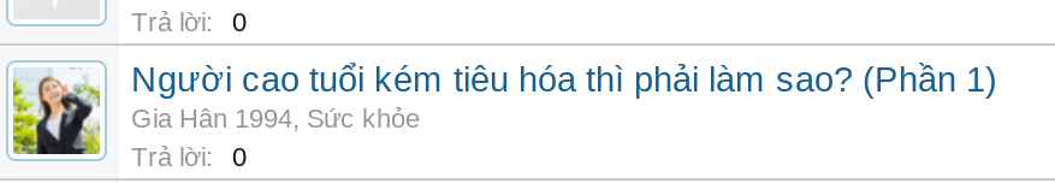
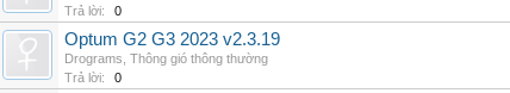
- [image]

- Người cao tuổi kém tiêu hóa thì phải làm sao? (Phần 1)
- Gia Hân 1994, Sức khỏe
+ Optum G2 G3 2023 v2.3.19
+ Drograms, Thông gió thông thường
